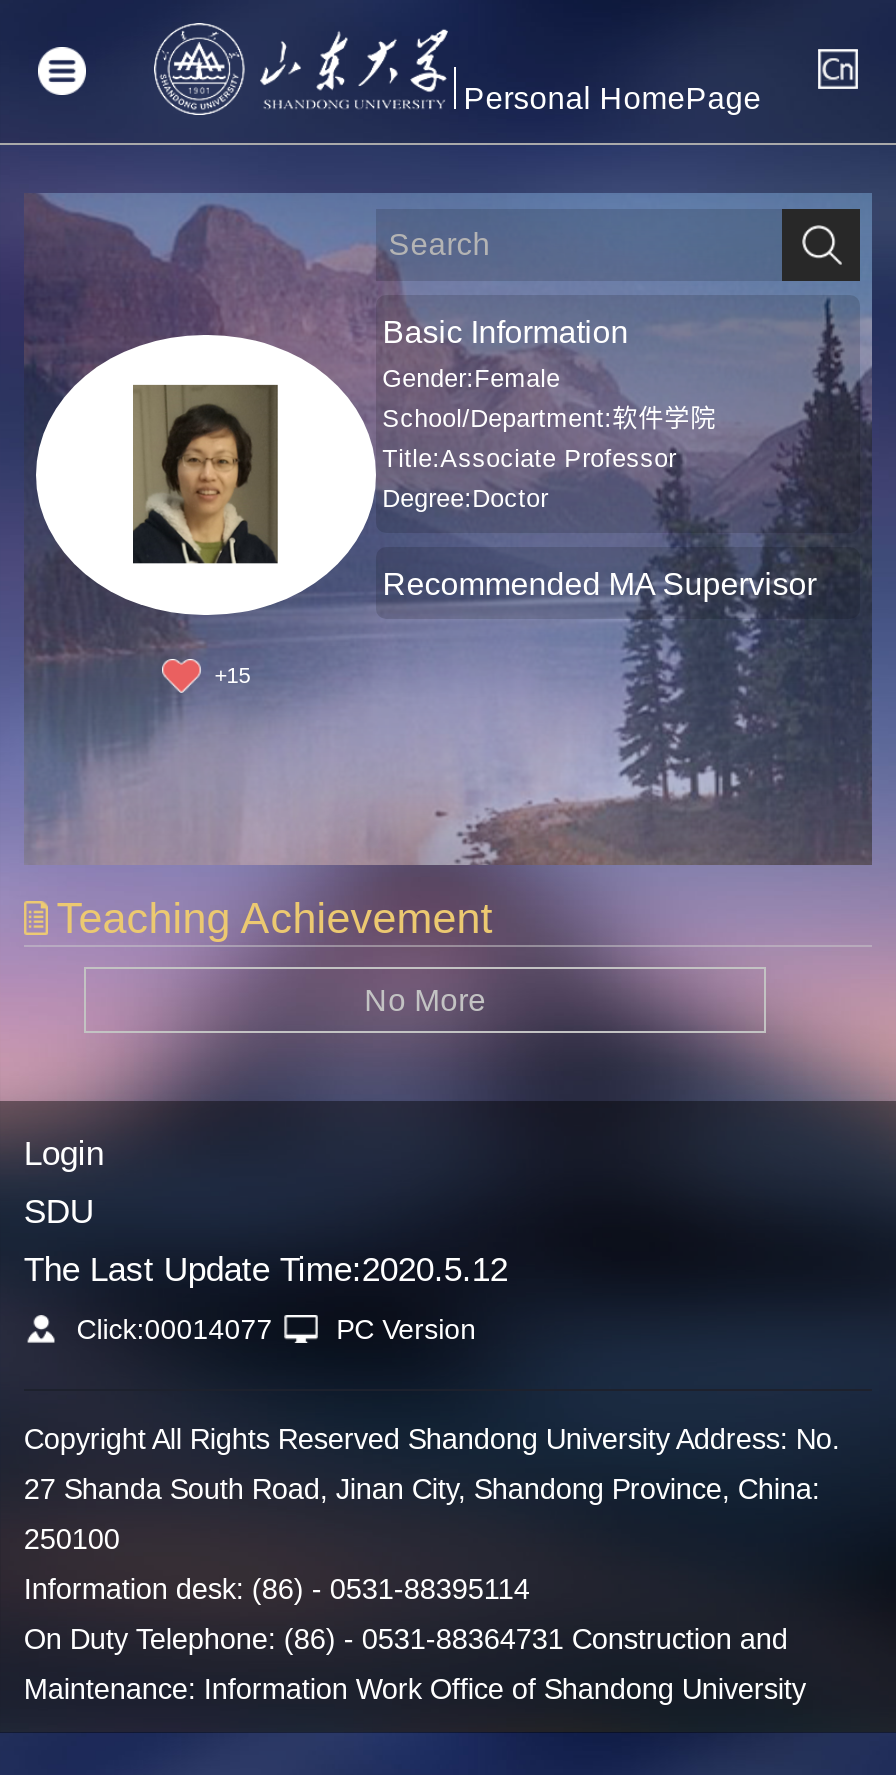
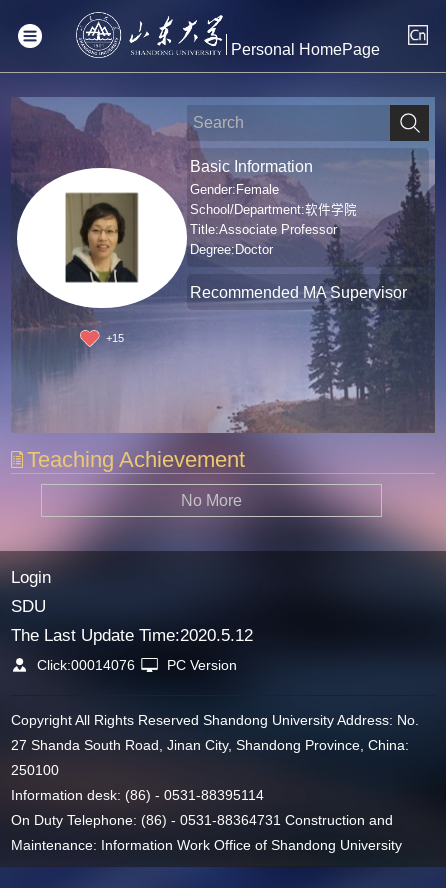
- Click:00014077 PC Version
+ Click:00014076 PC Version
